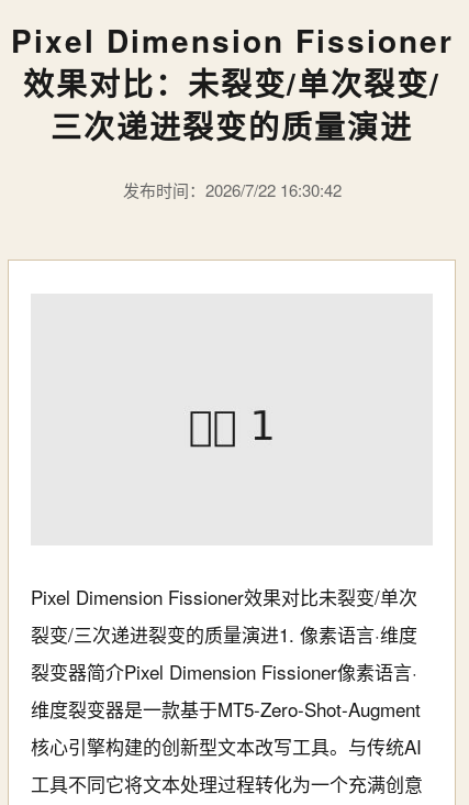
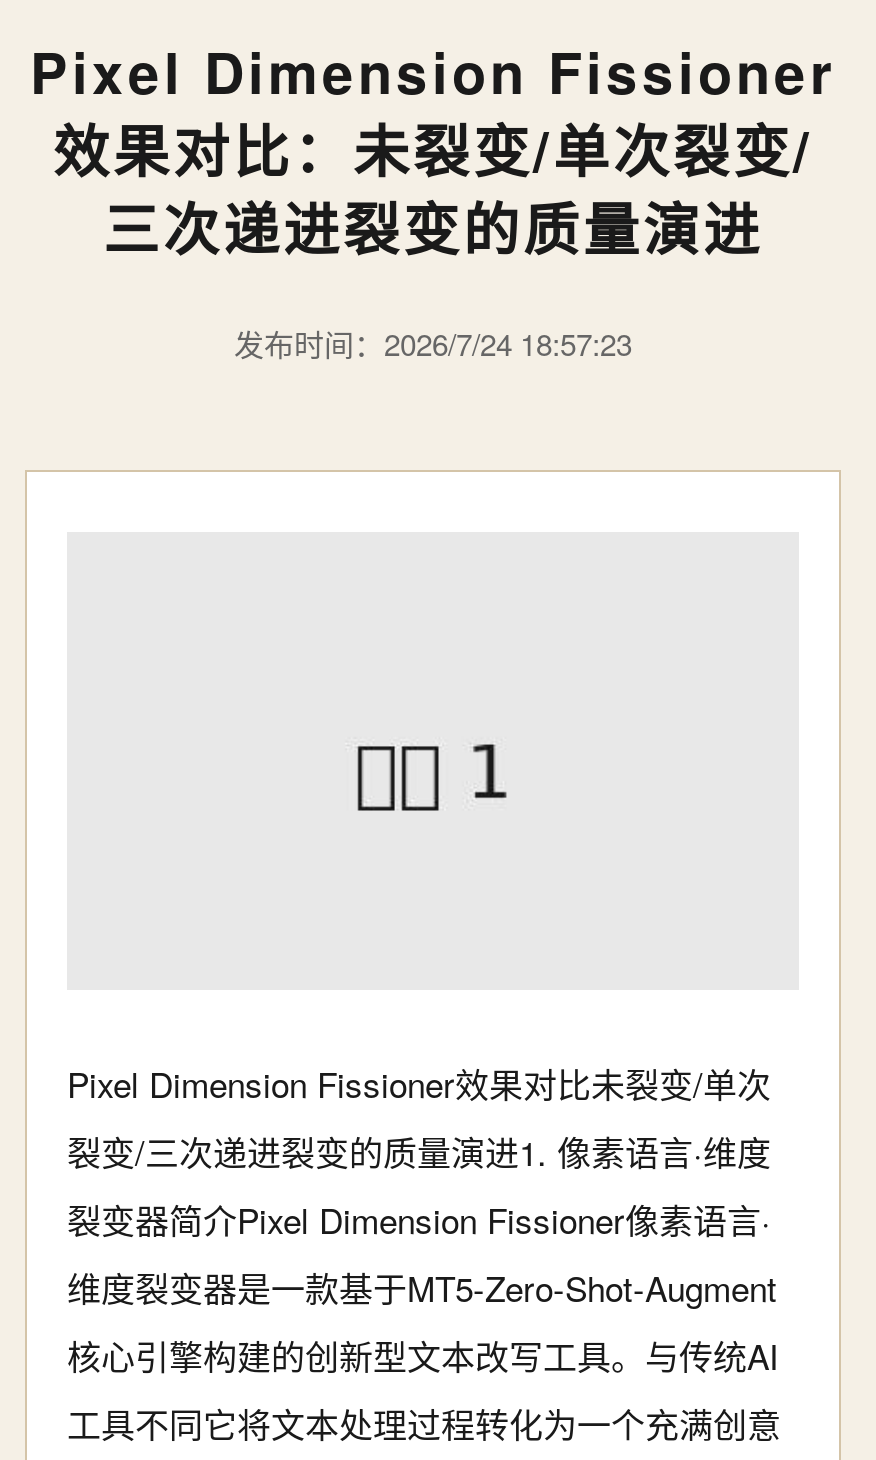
- 发布时间：2026/7/22 16:30:42
+ 发布时间：2026/7/24 18:57:23
